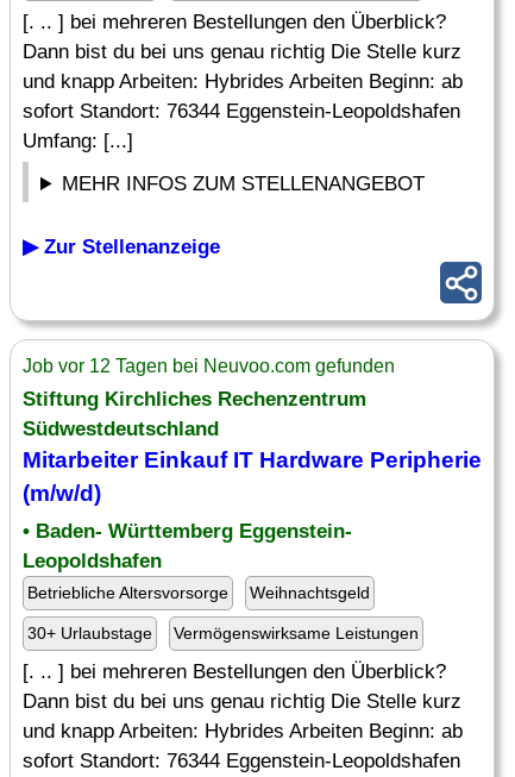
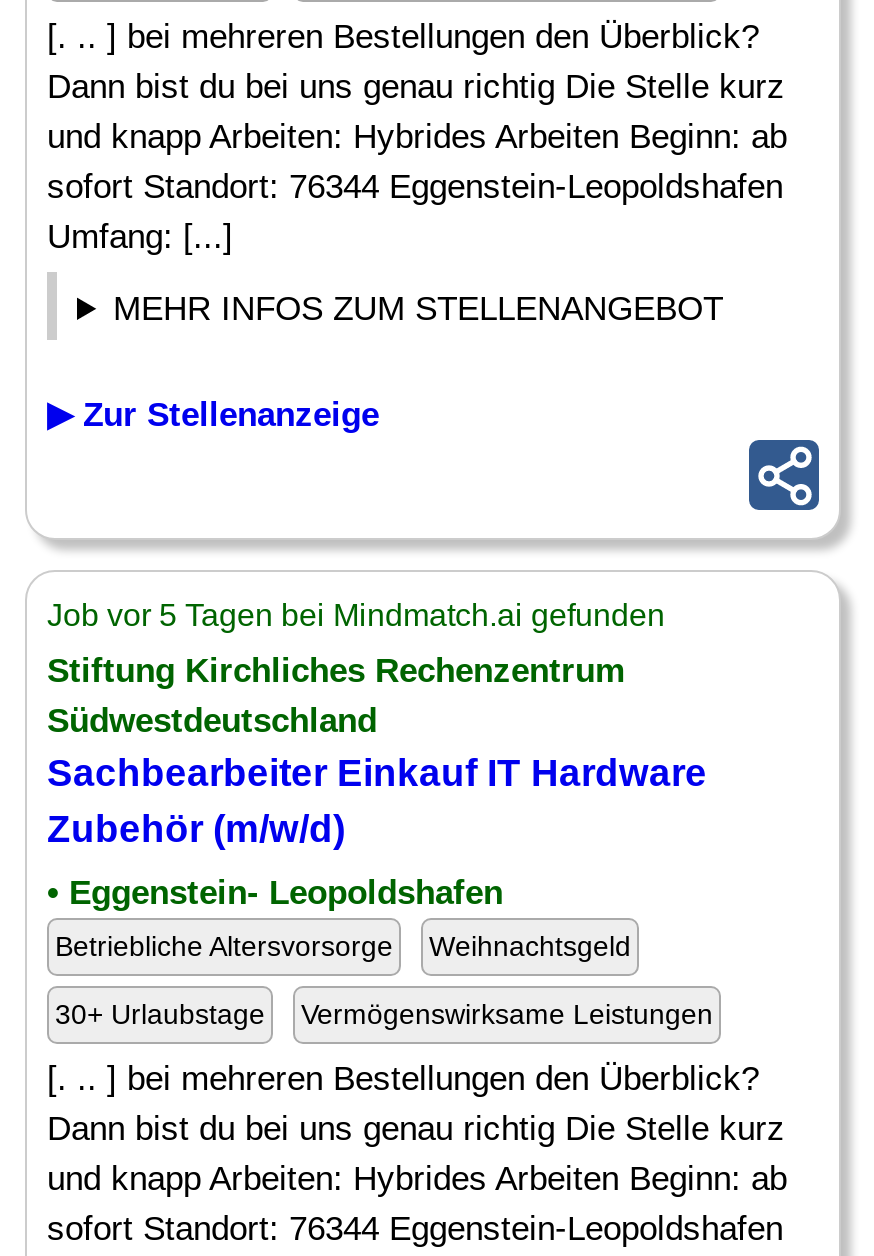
- Job vor 12 Tagen bei Neuvoo.com gefunden
+ Job vor 5 Tagen bei Mindmatch.ai gefunden

- Mitarbeiter Einkauf IT Hardware Peripherie
- (m/w/d)
+ Sachbearbeiter Einkauf IT Hardware
+ Zubehör (m/w/d)

- • Baden- Württemberg Eggenstein-
- Leopoldshafen
+ • Eggenstein- Leopoldshafen
